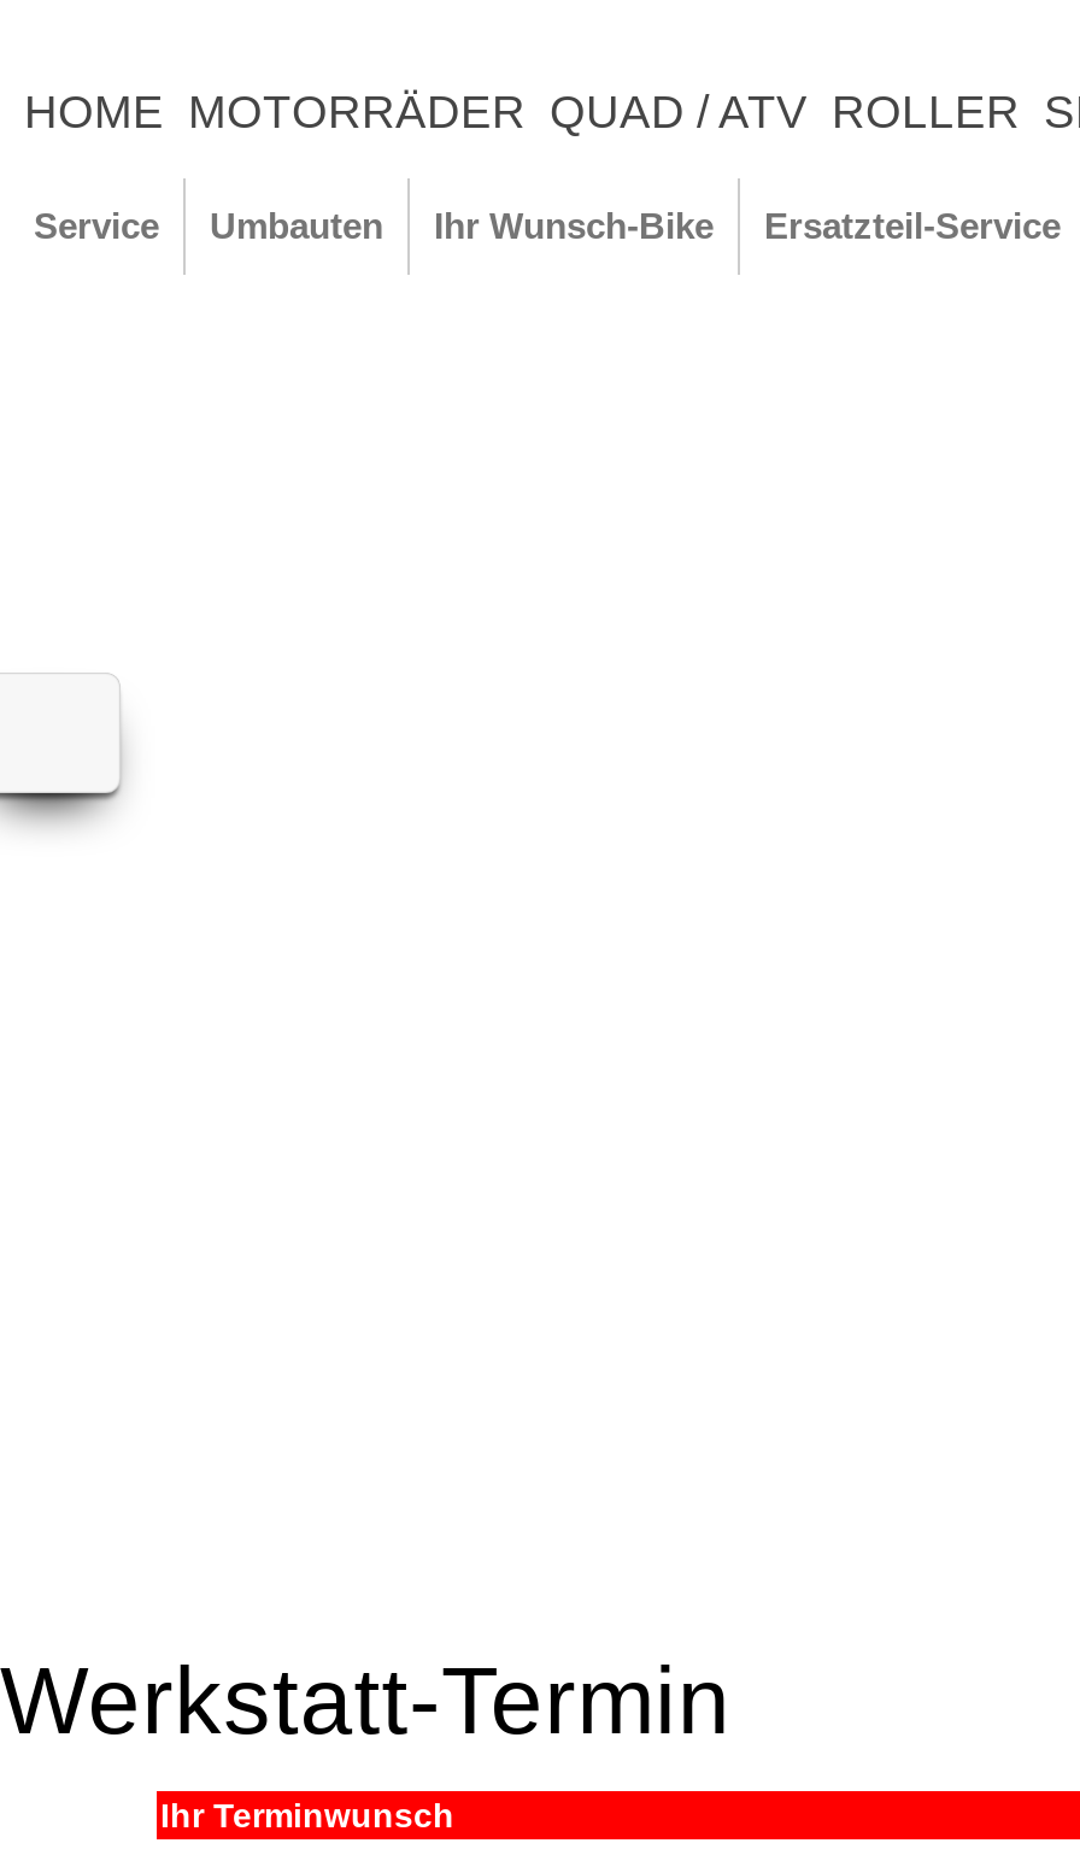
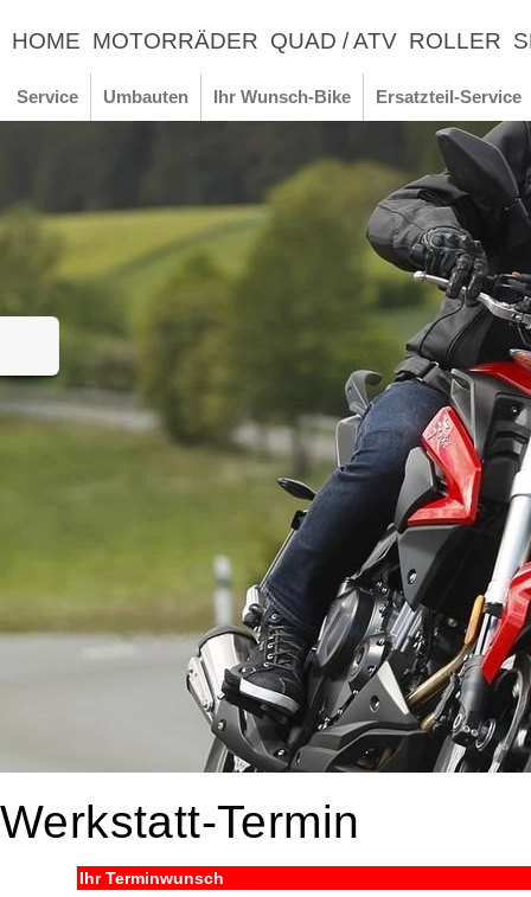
+ [image]
